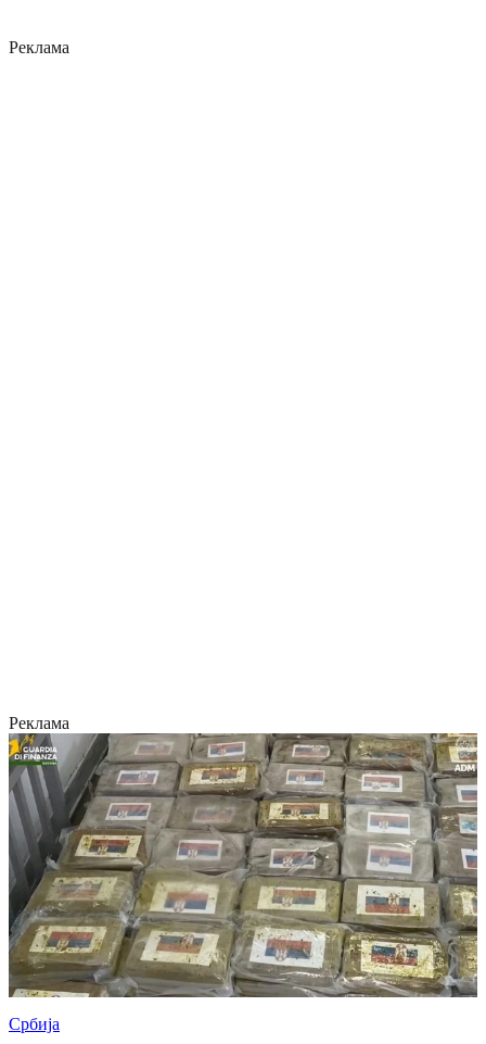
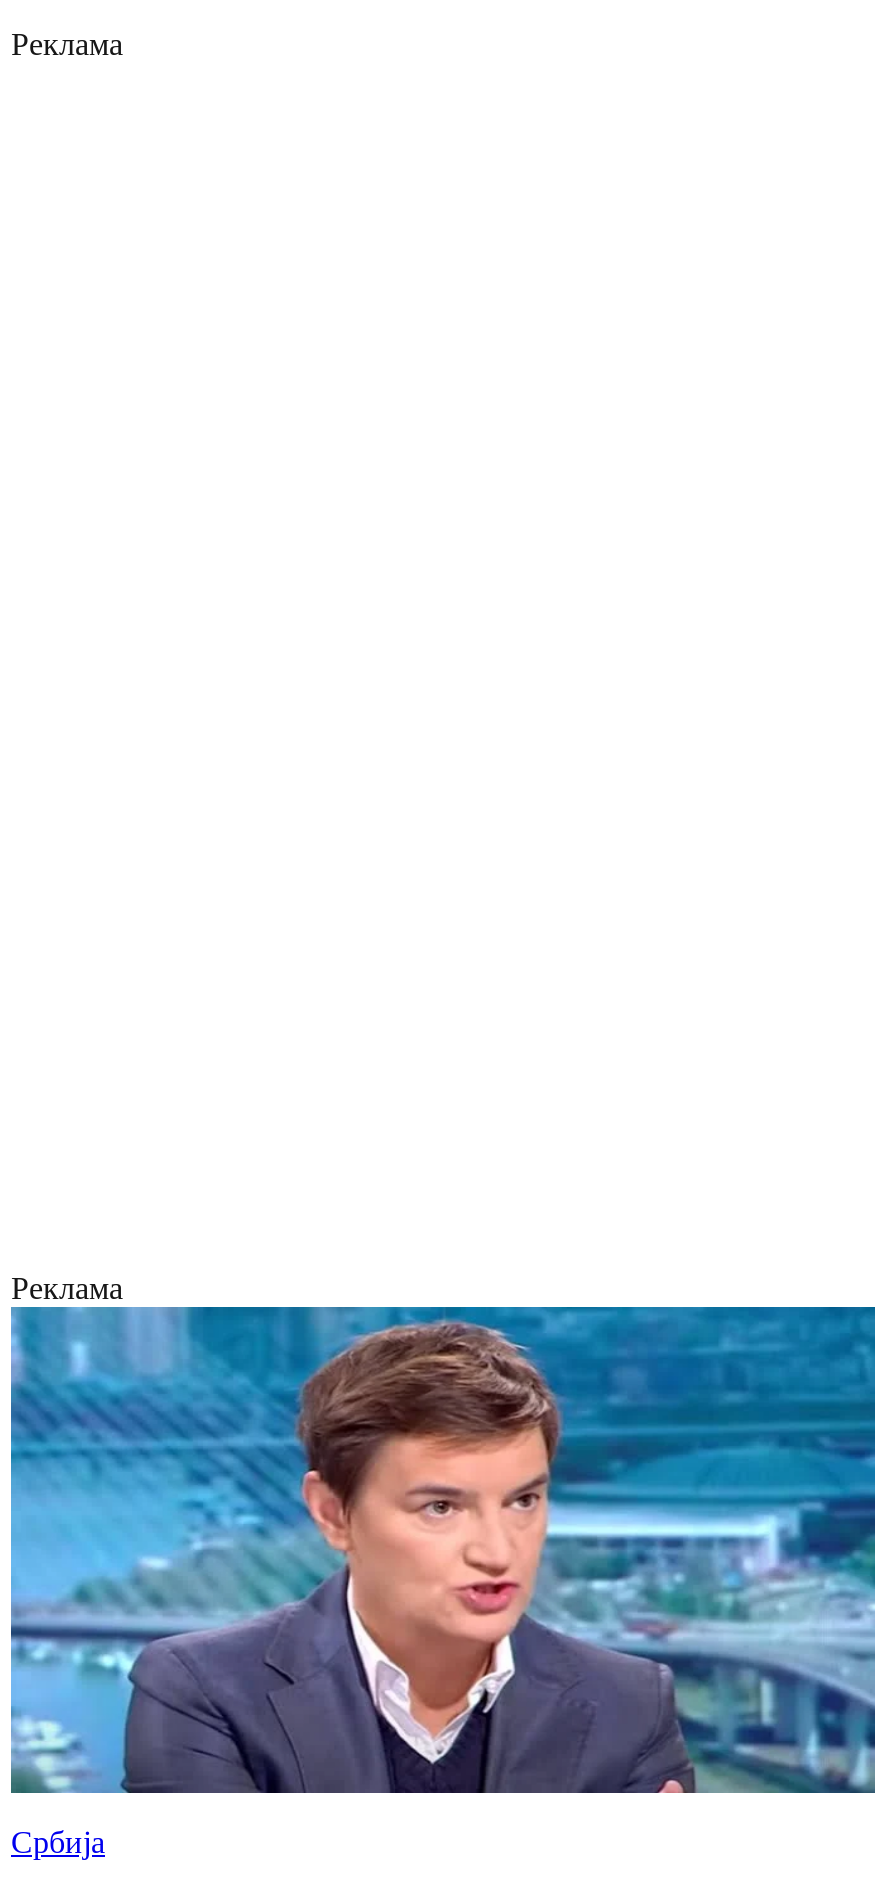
- [image]
+ [image]
